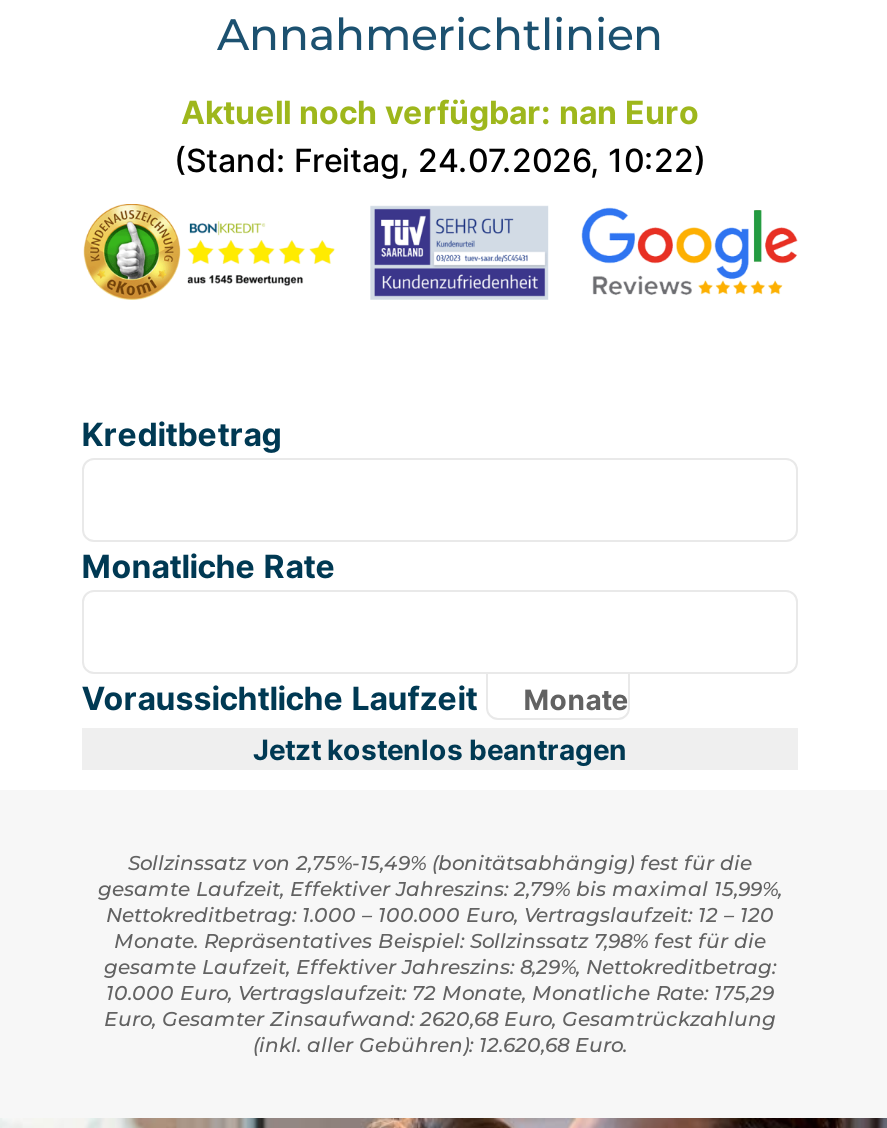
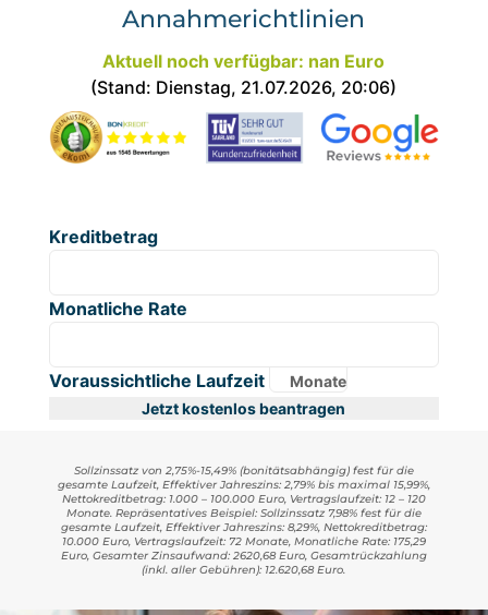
- (Stand: Freitag, 24.07.2026, 10:22)
+ (Stand: Dienstag, 21.07.2026, 20:06)
